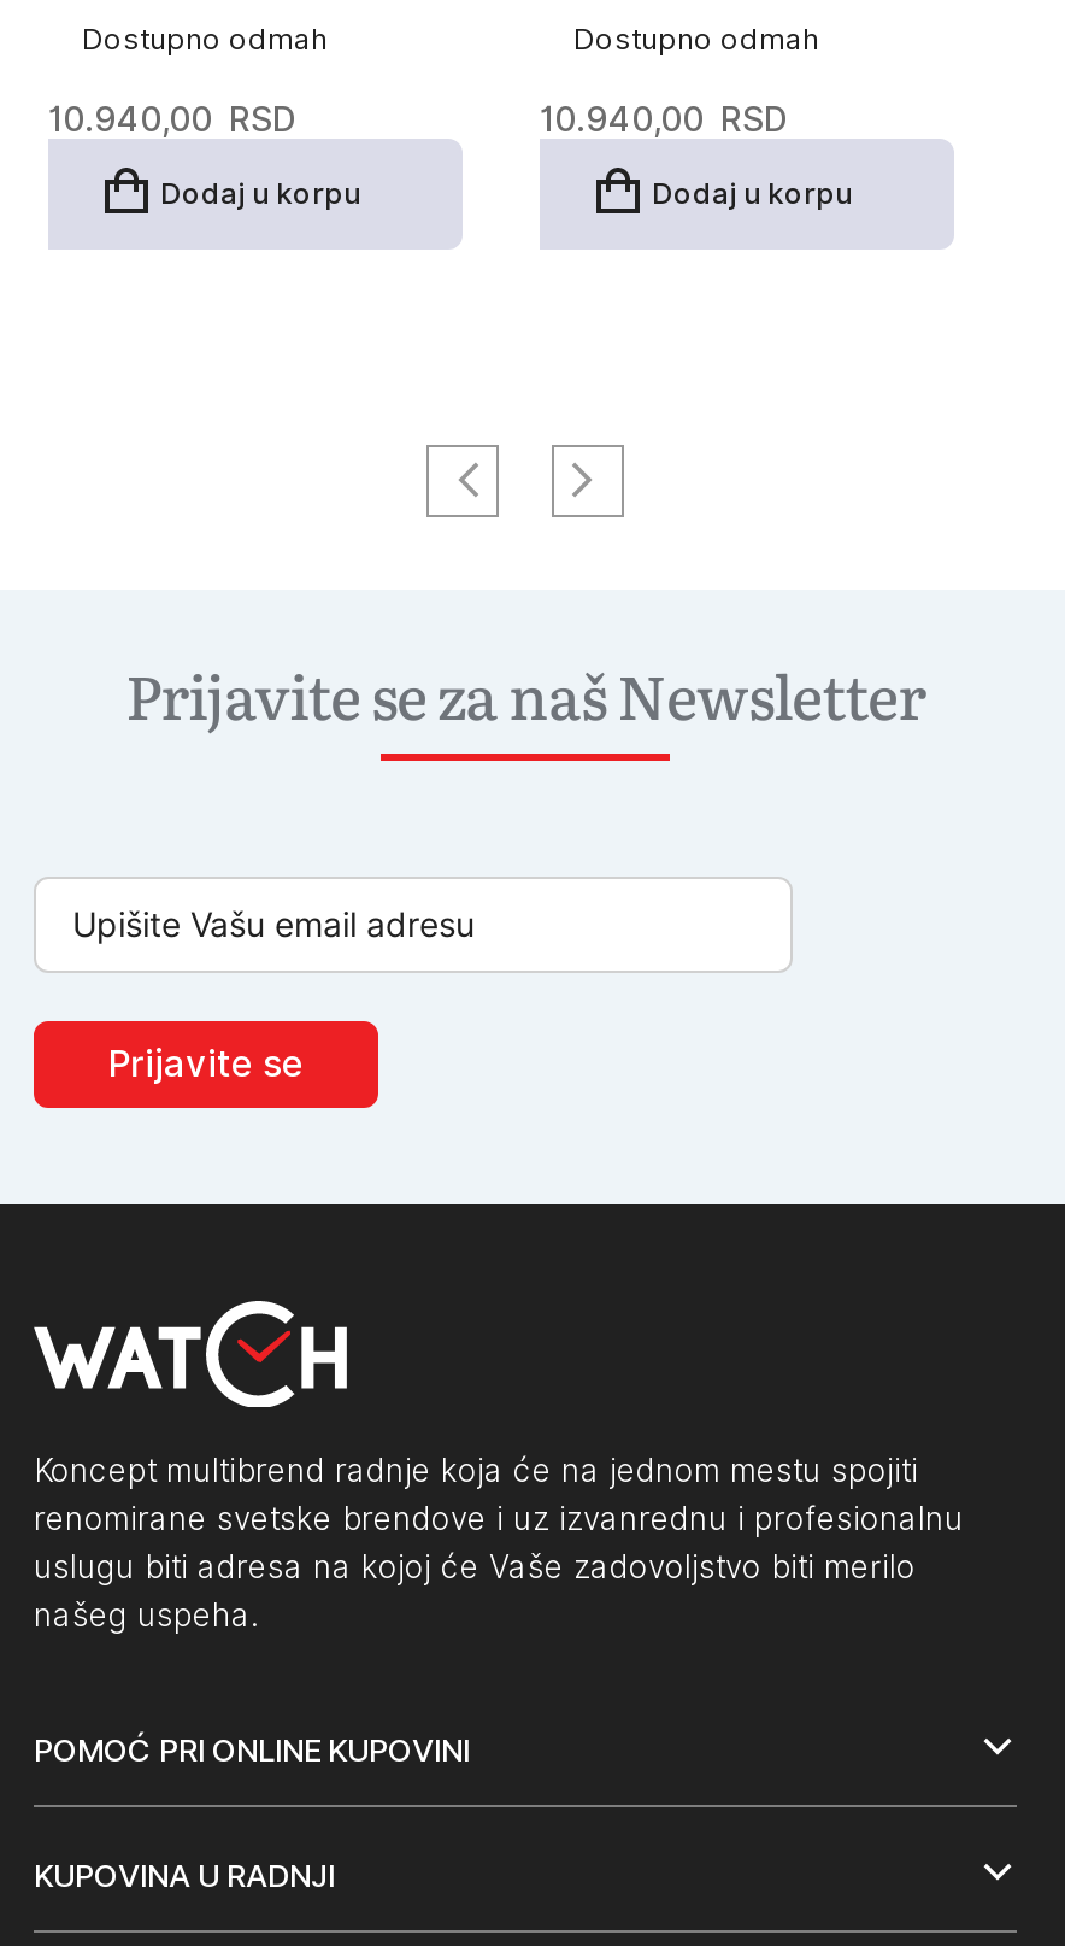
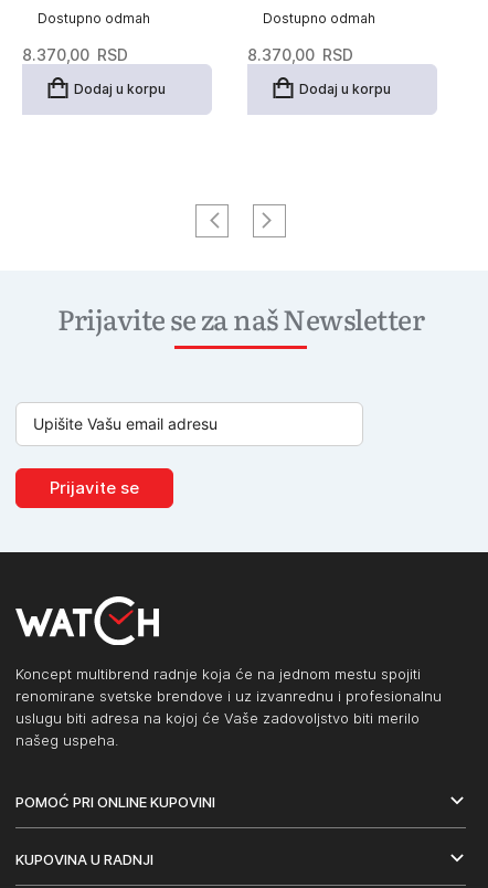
- 10.940,00 RSD
+ 8.370,00 RSD

- 10.940,00 RSD
+ 8.370,00 RSD
